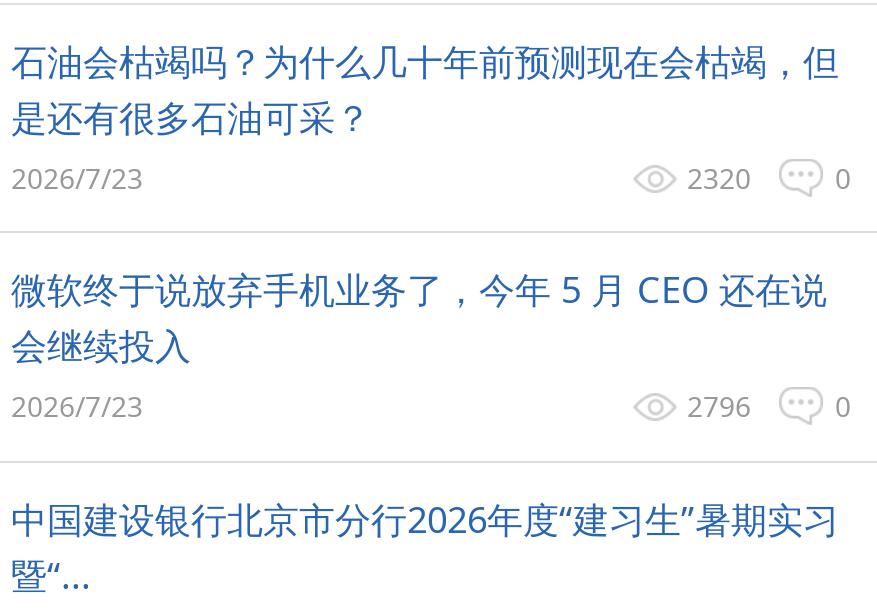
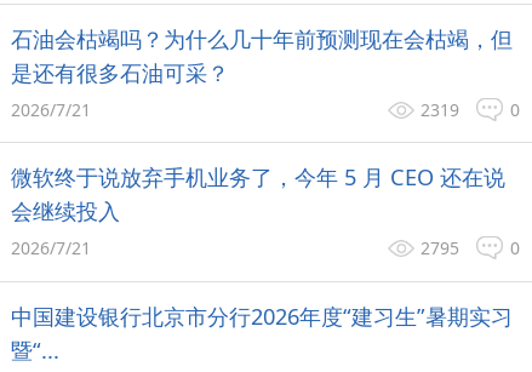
- 2026/7/23
+ 2026/7/21

- 2320
+ 2319

- 2026/7/23
+ 2026/7/21

- 2796
+ 2795
